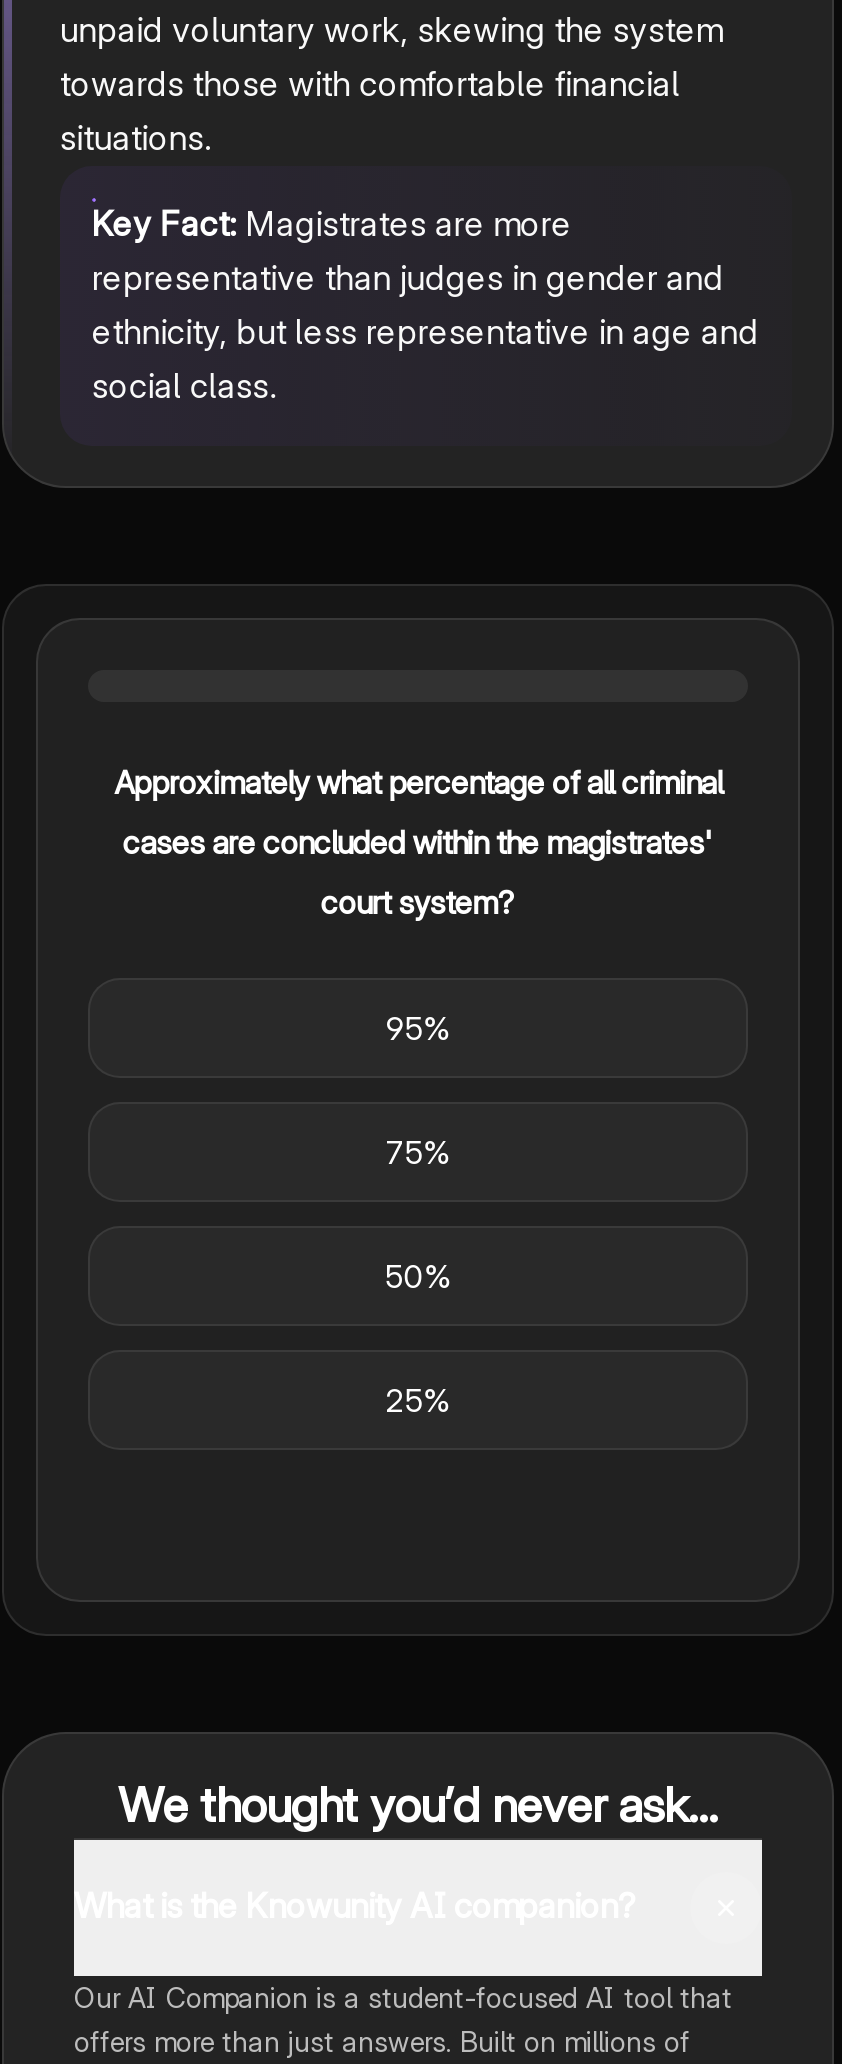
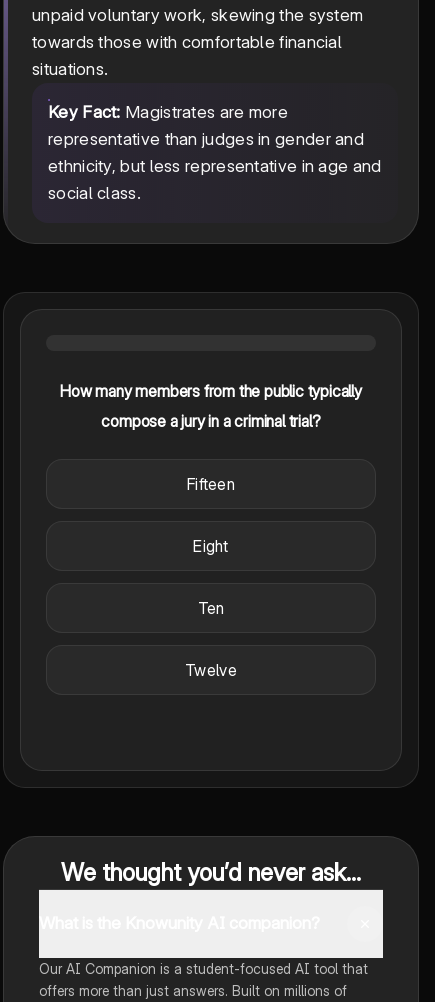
- Approximately what percentage of all criminal
- cases are concluded within the magistrates'
- court system?
- 95%
- 75%
- 50%
- 25%
+ How many members from the public typically
+ compose a jury in a criminal trial?
+ Fifteen
+ Eight
+ Ten
+ Twelve
